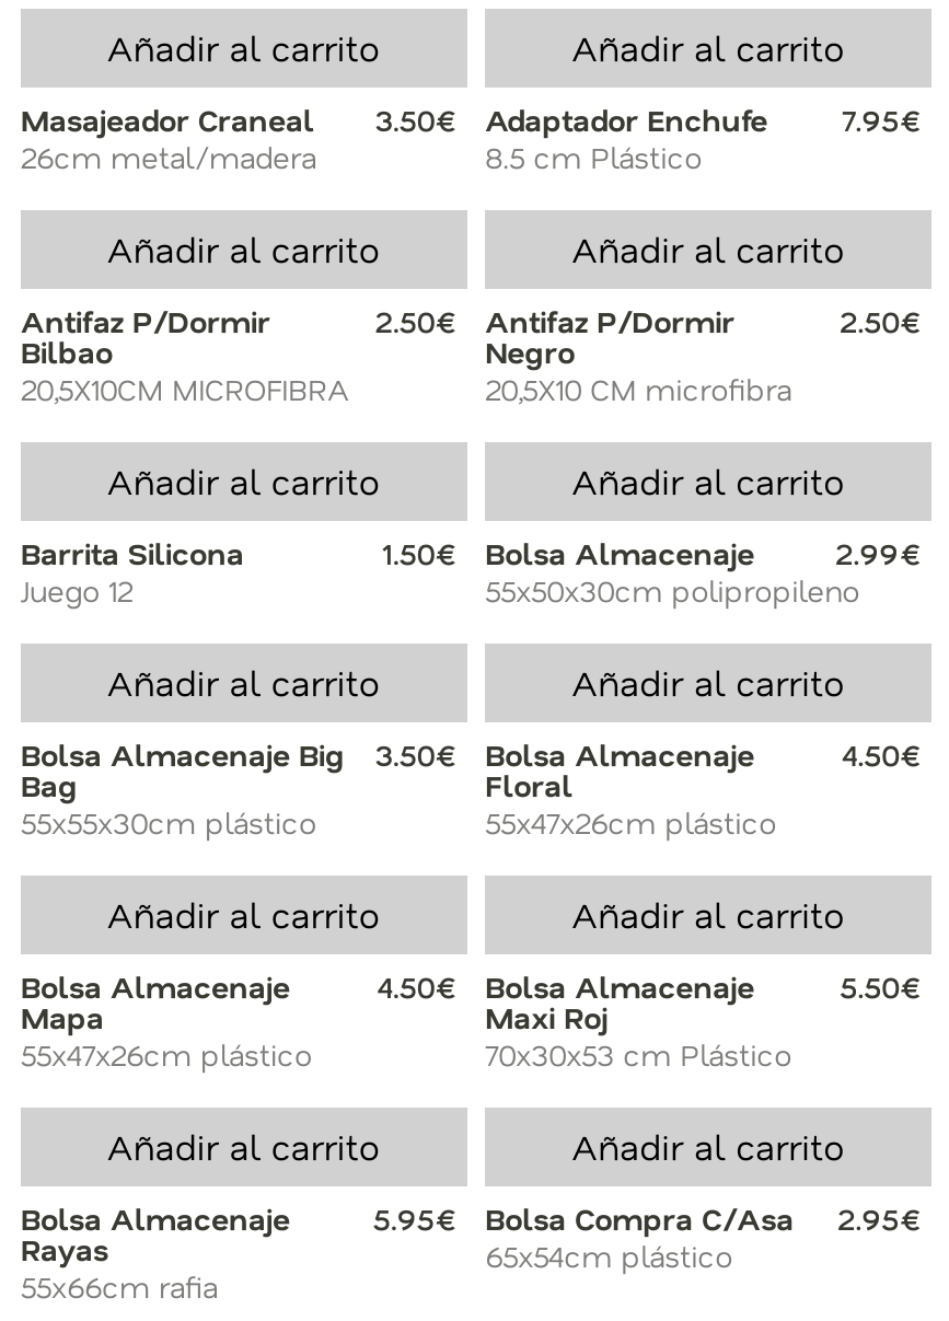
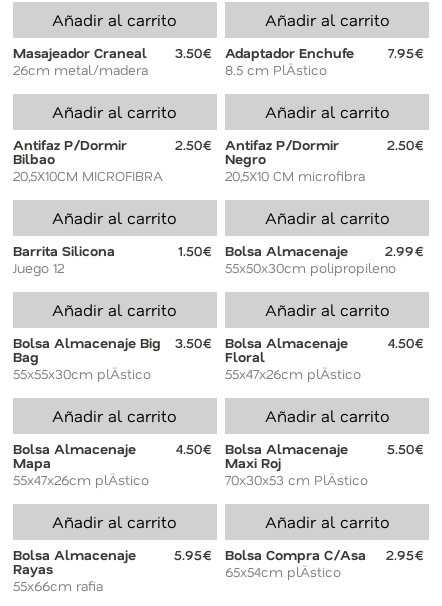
- 8.5 cm Plástico
+ 8.5 cm PlÄstico

- 55x55x30cm plástico
+ 55x55x30cm plÄstico

- 55x47x26cm plástico
+ 55x47x26cm plÄstico

- 55x47x26cm plástico
+ 55x47x26cm plÄstico

- 70x30x53 cm Plástico
+ 70x30x53 cm PlÄstico

- 65x54cm plástico
+ 65x54cm plÄstico
